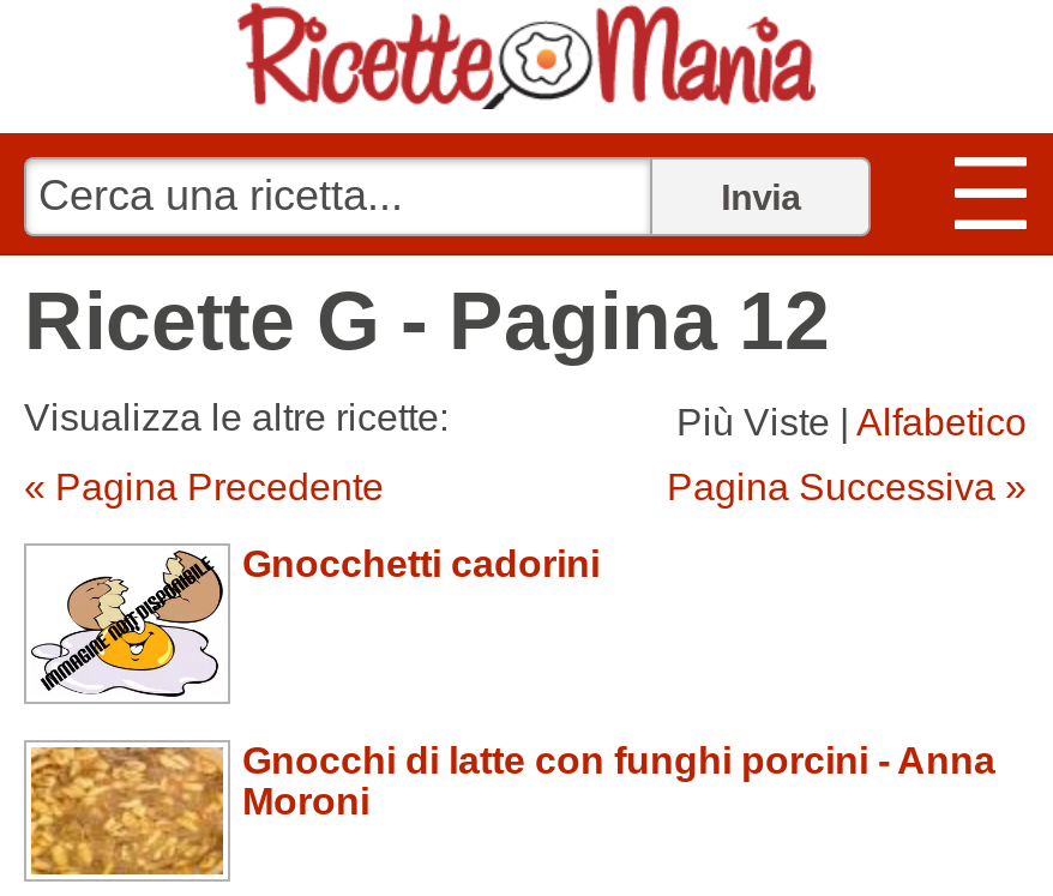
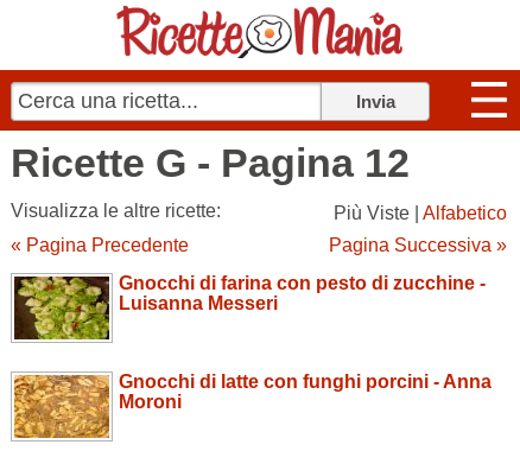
- [image]
- Gnocchetti cadorini
+ [image]
+ Gnocchi di farina con pesto di zucchine -
+ Luisanna Messeri
